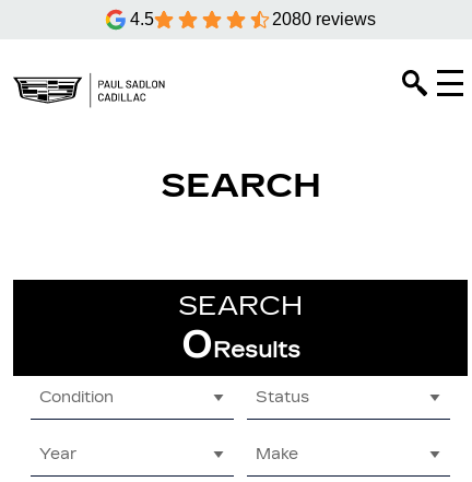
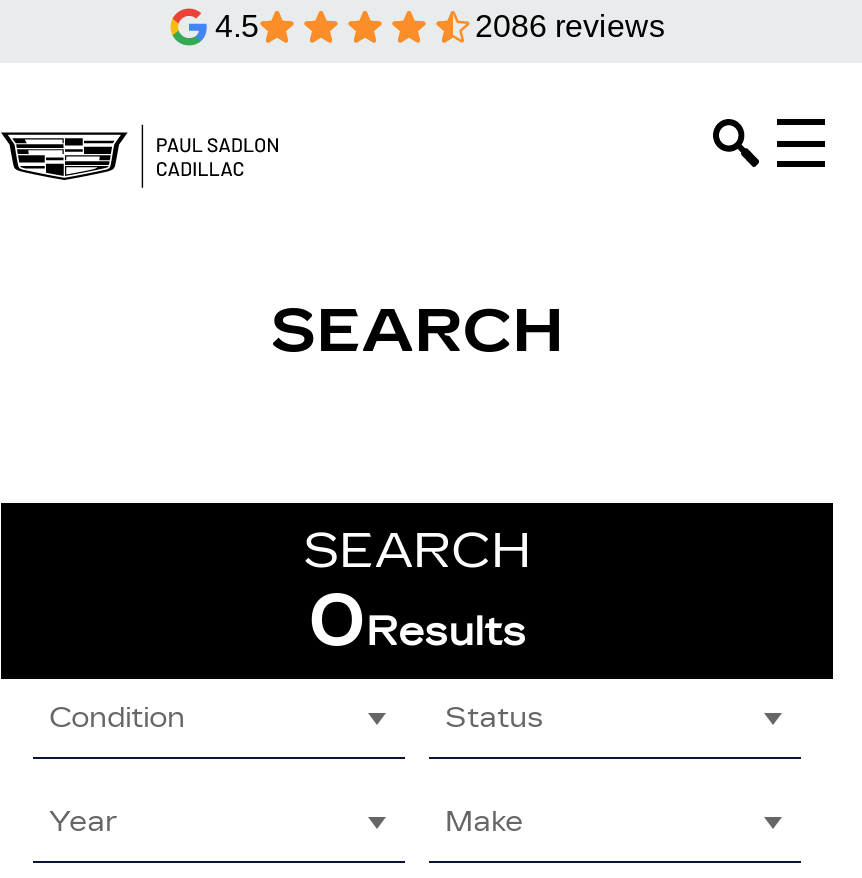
- 2080 reviews
+ 2086 reviews
